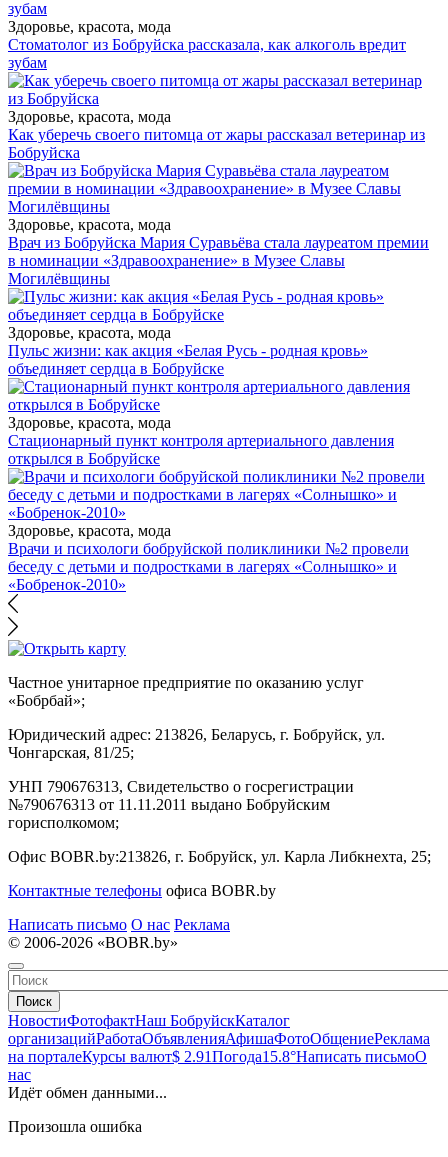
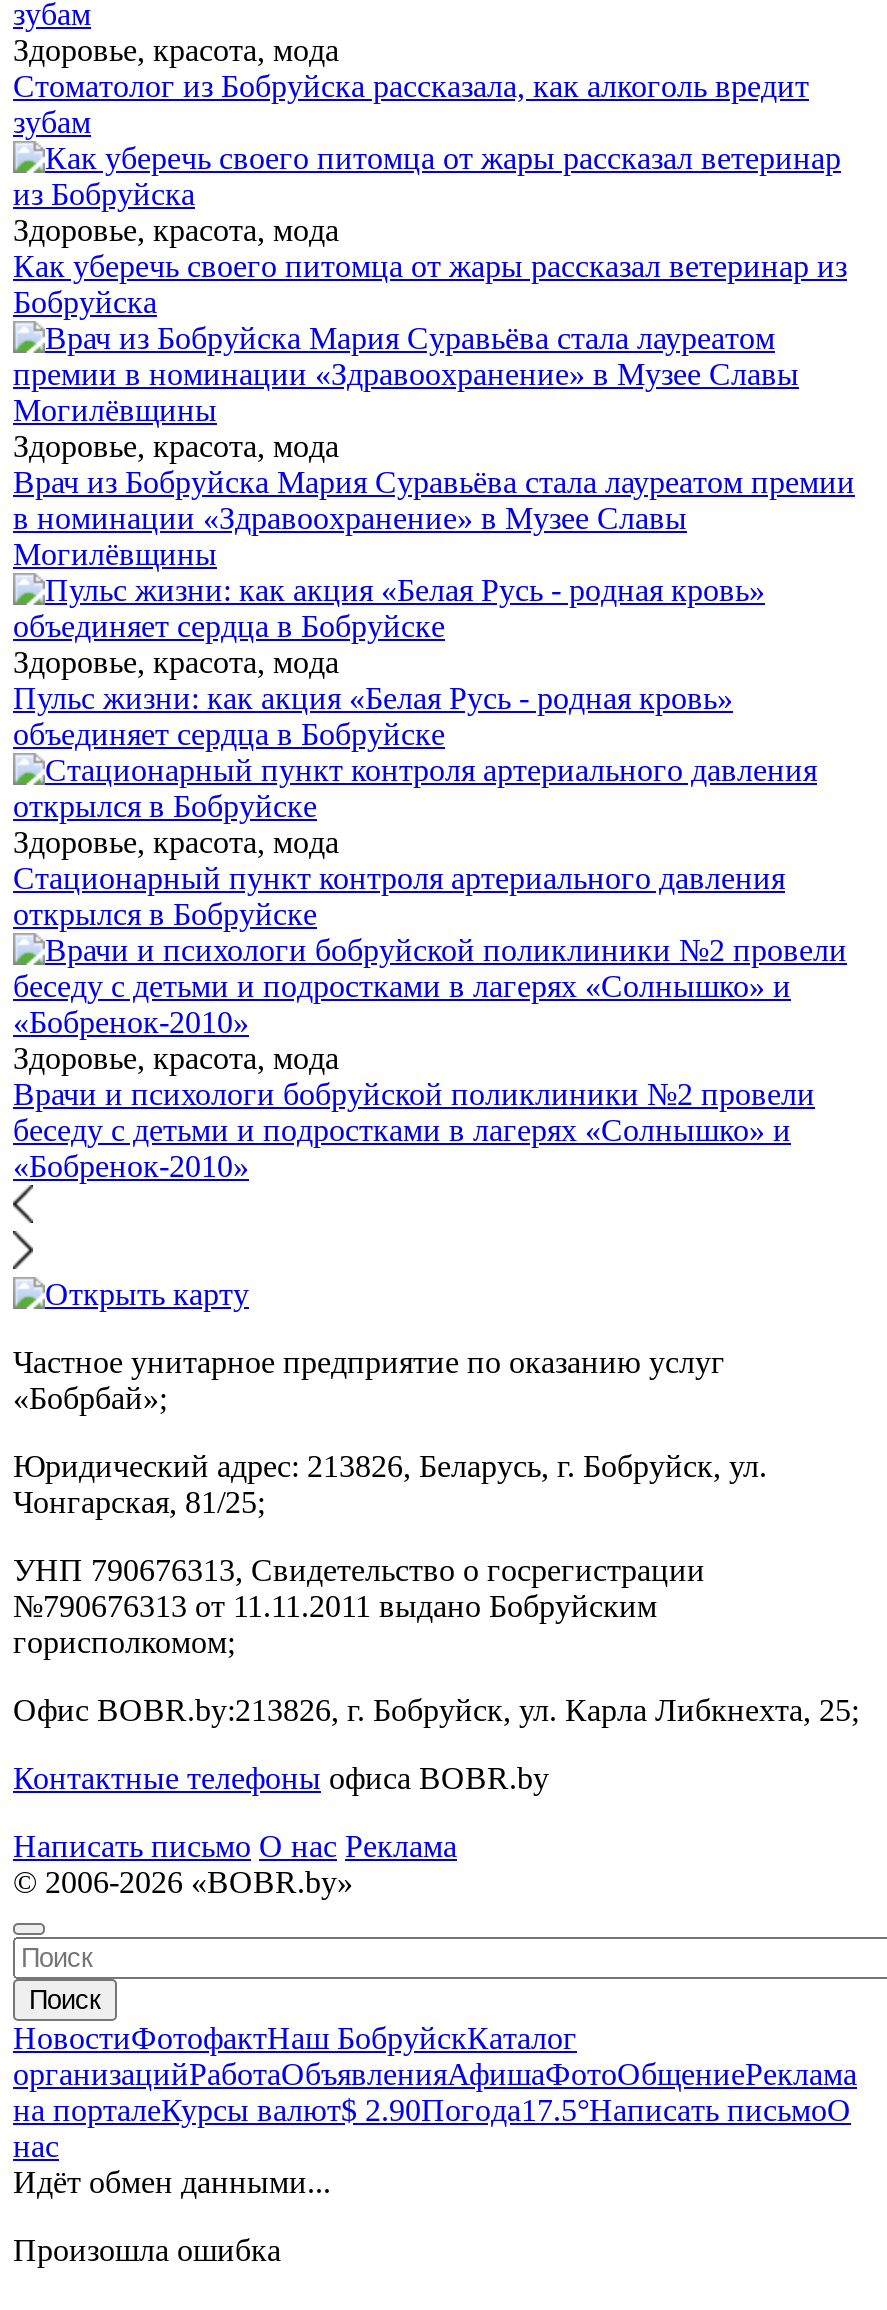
- на порталеКурсы валют$ 2.91Погода15.8°Написать письмоО
+ на порталеКурсы валют$ 2.90Погода17.5°Написать письмоО
